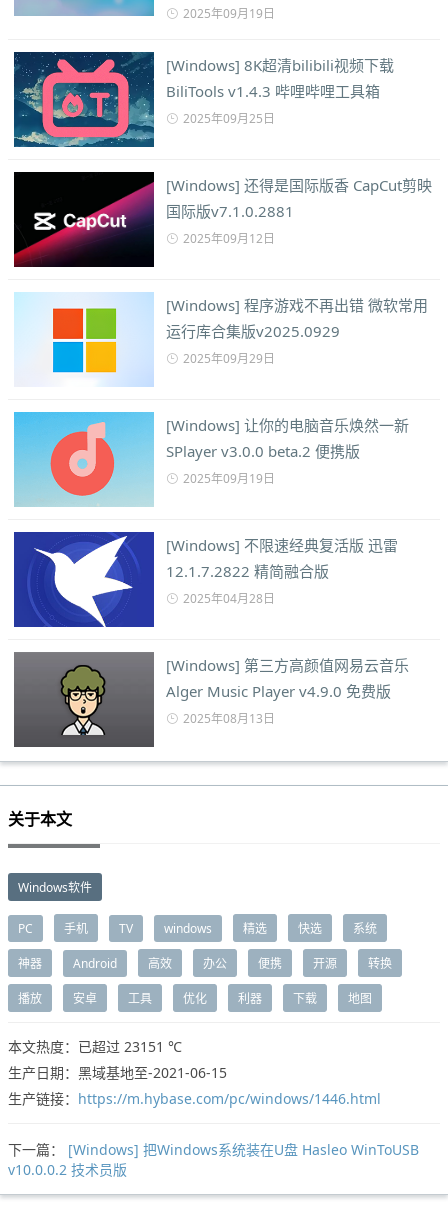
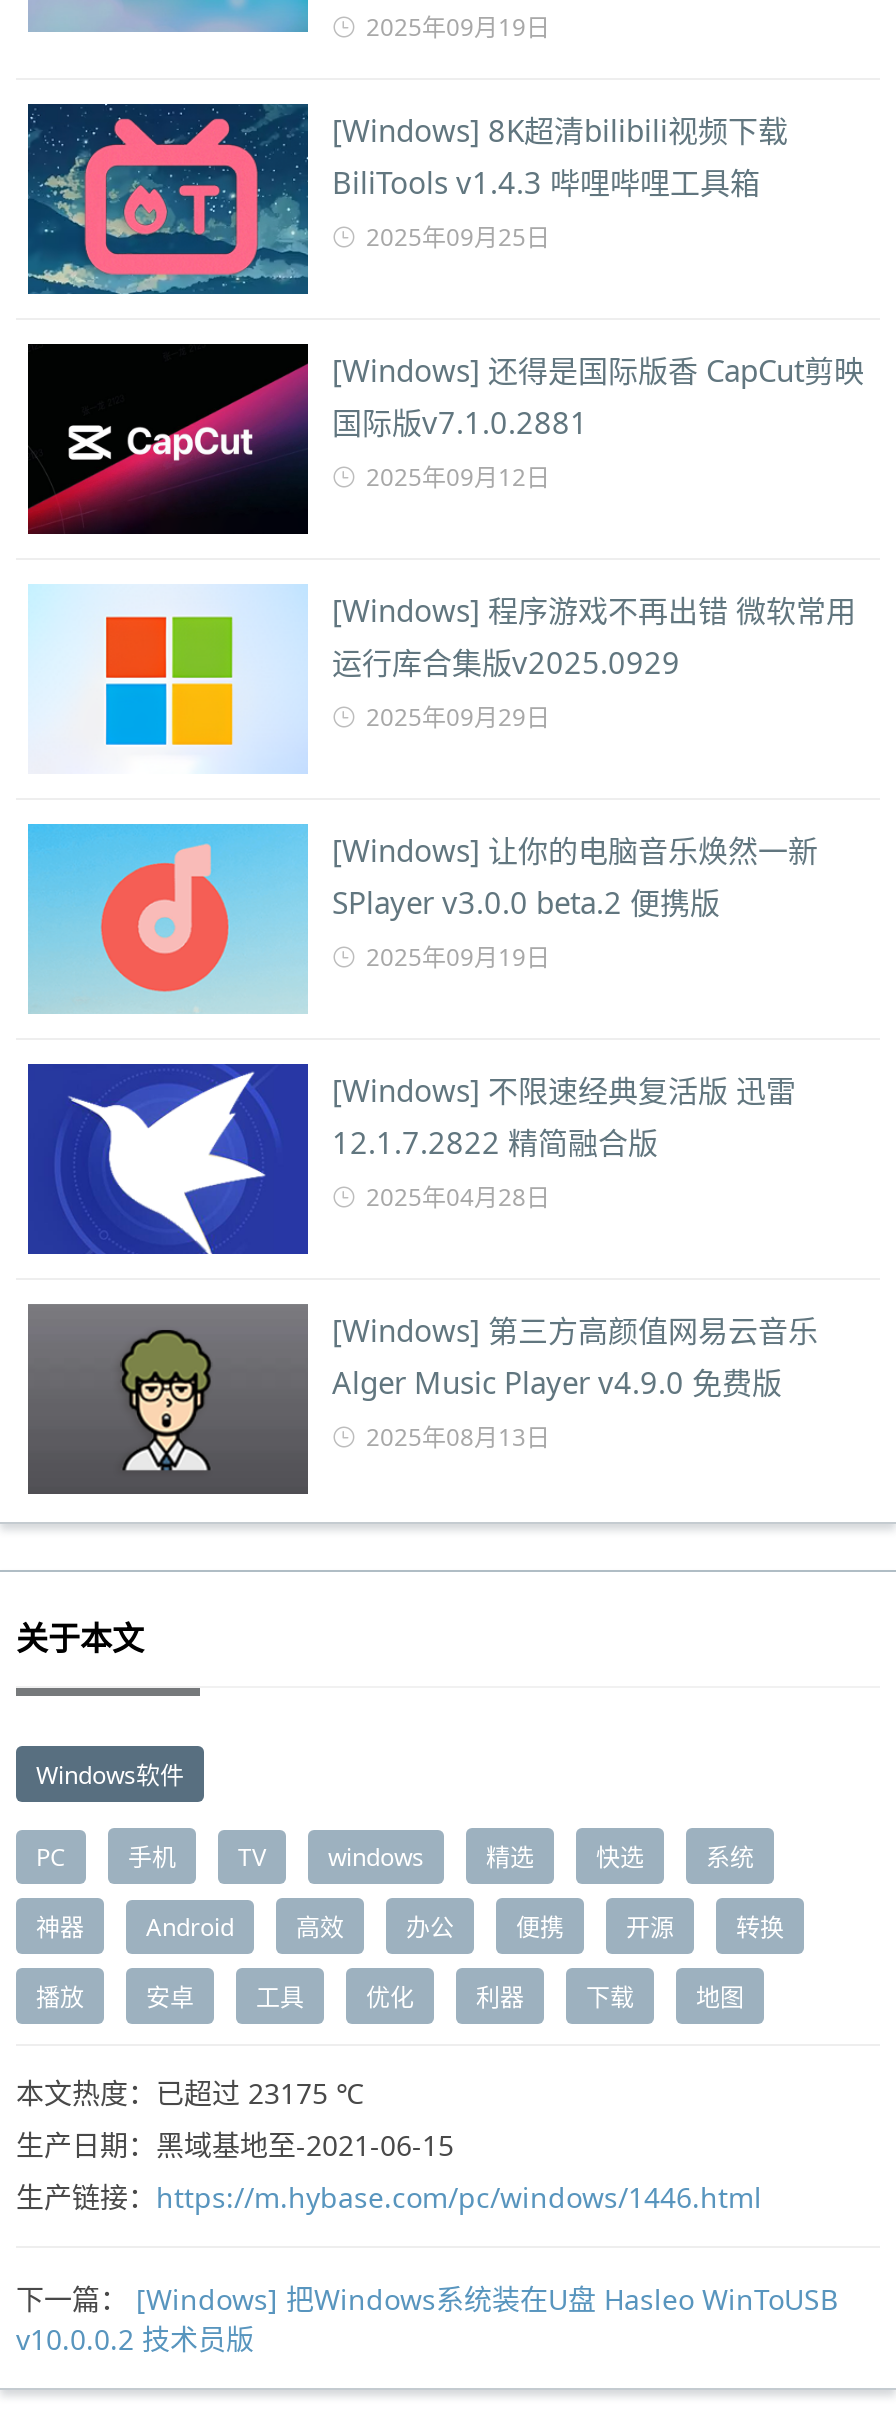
- 本文热度：已超过23151 ℃
+ 本文热度：已超过23175 ℃
